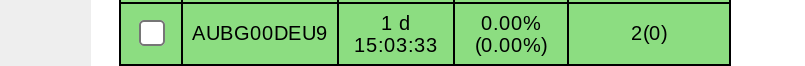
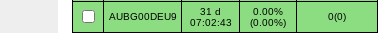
- 1 d
+ 31 d

- 2(0)
+ 0(0)

- 15:03:33 (0.00%)
+ 07:02:43 (0.00%)
